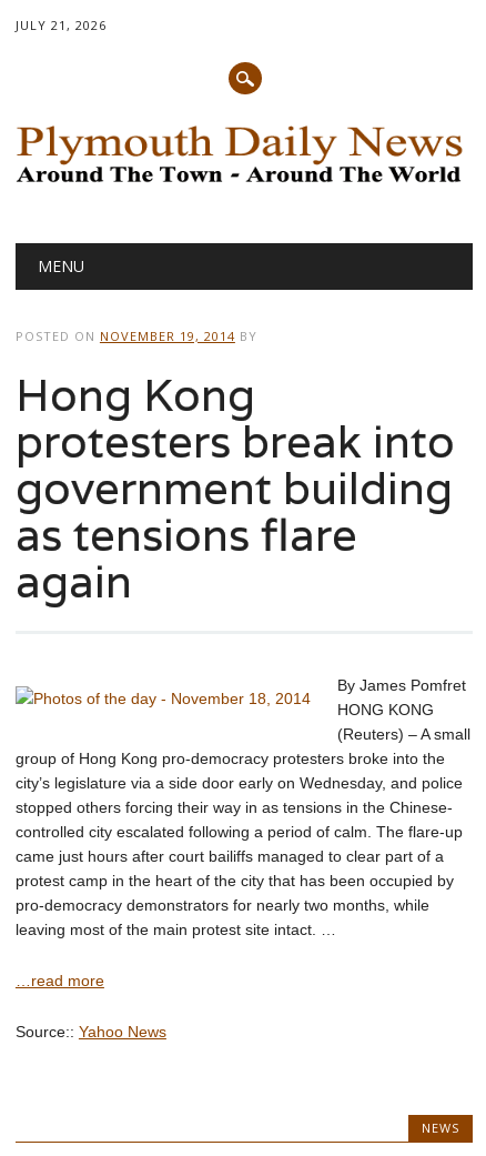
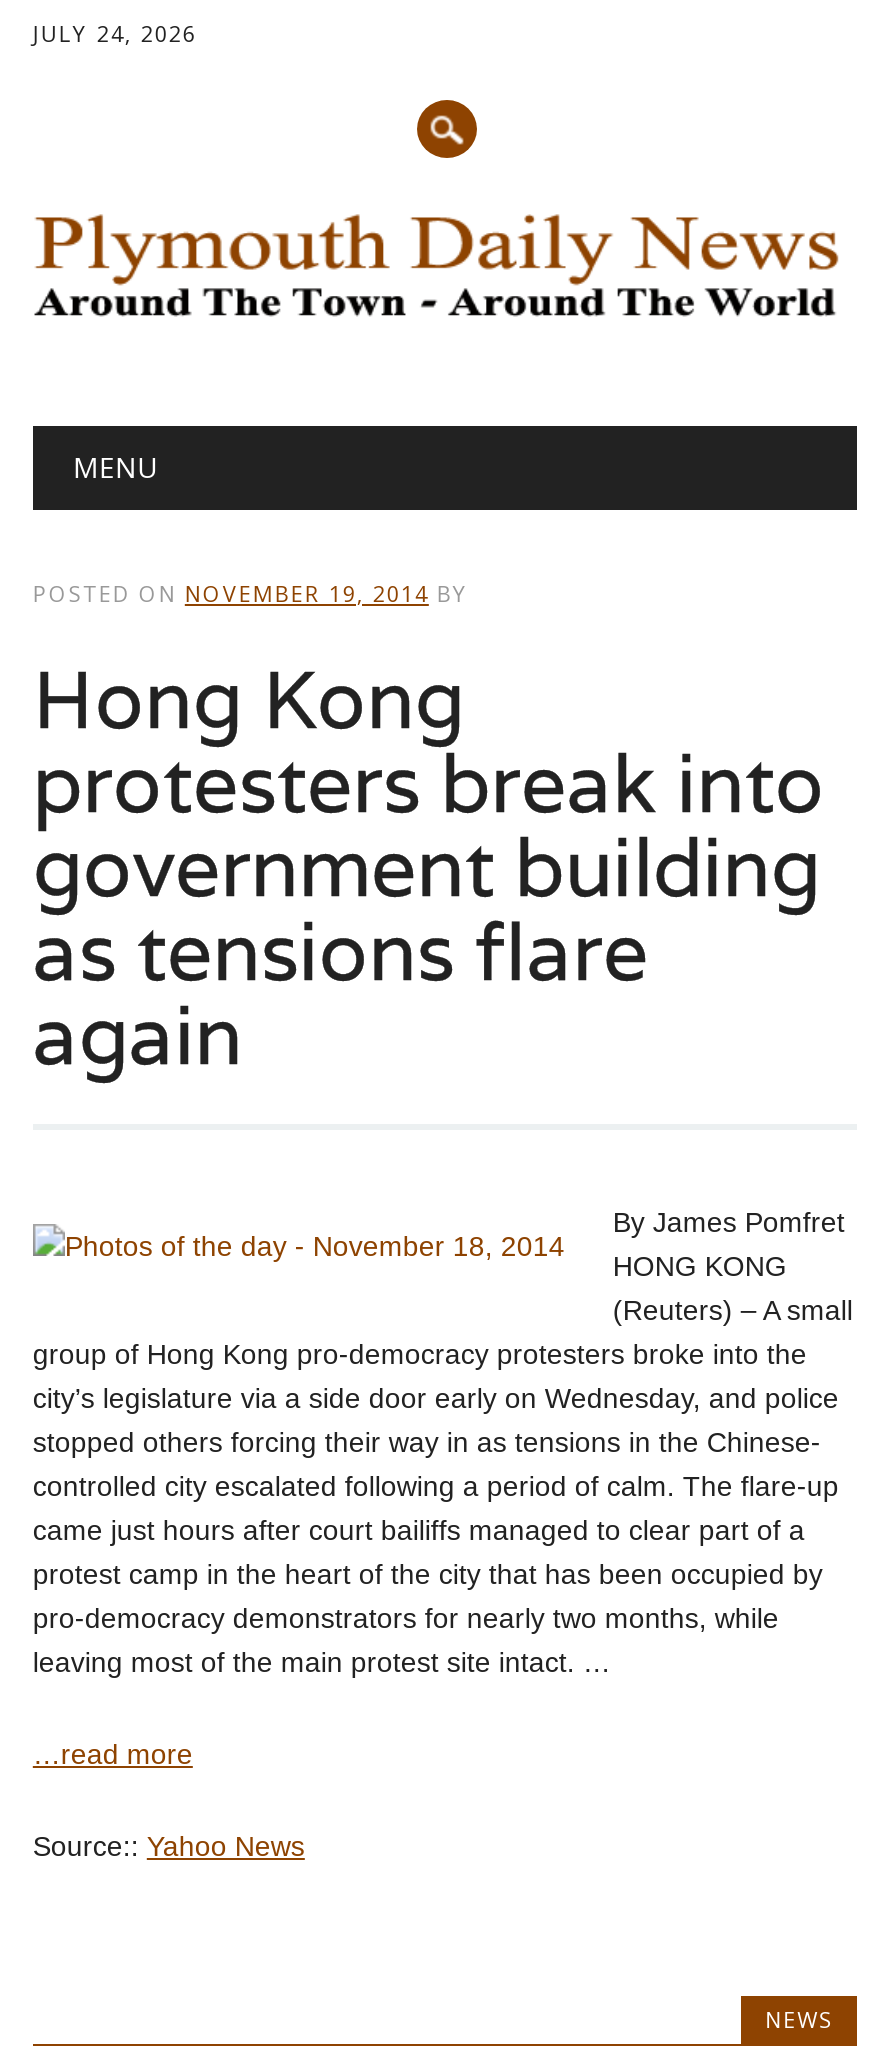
- JULY 21, 2026
+ JULY 24, 2026
